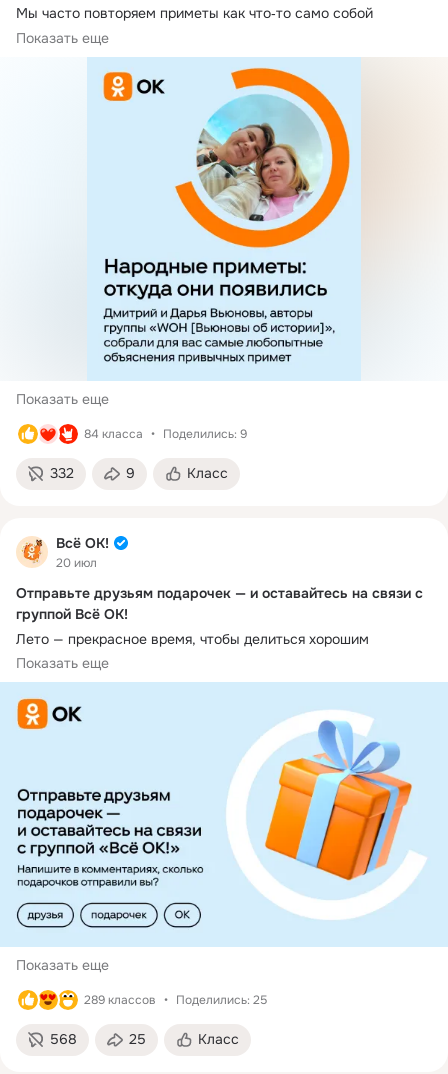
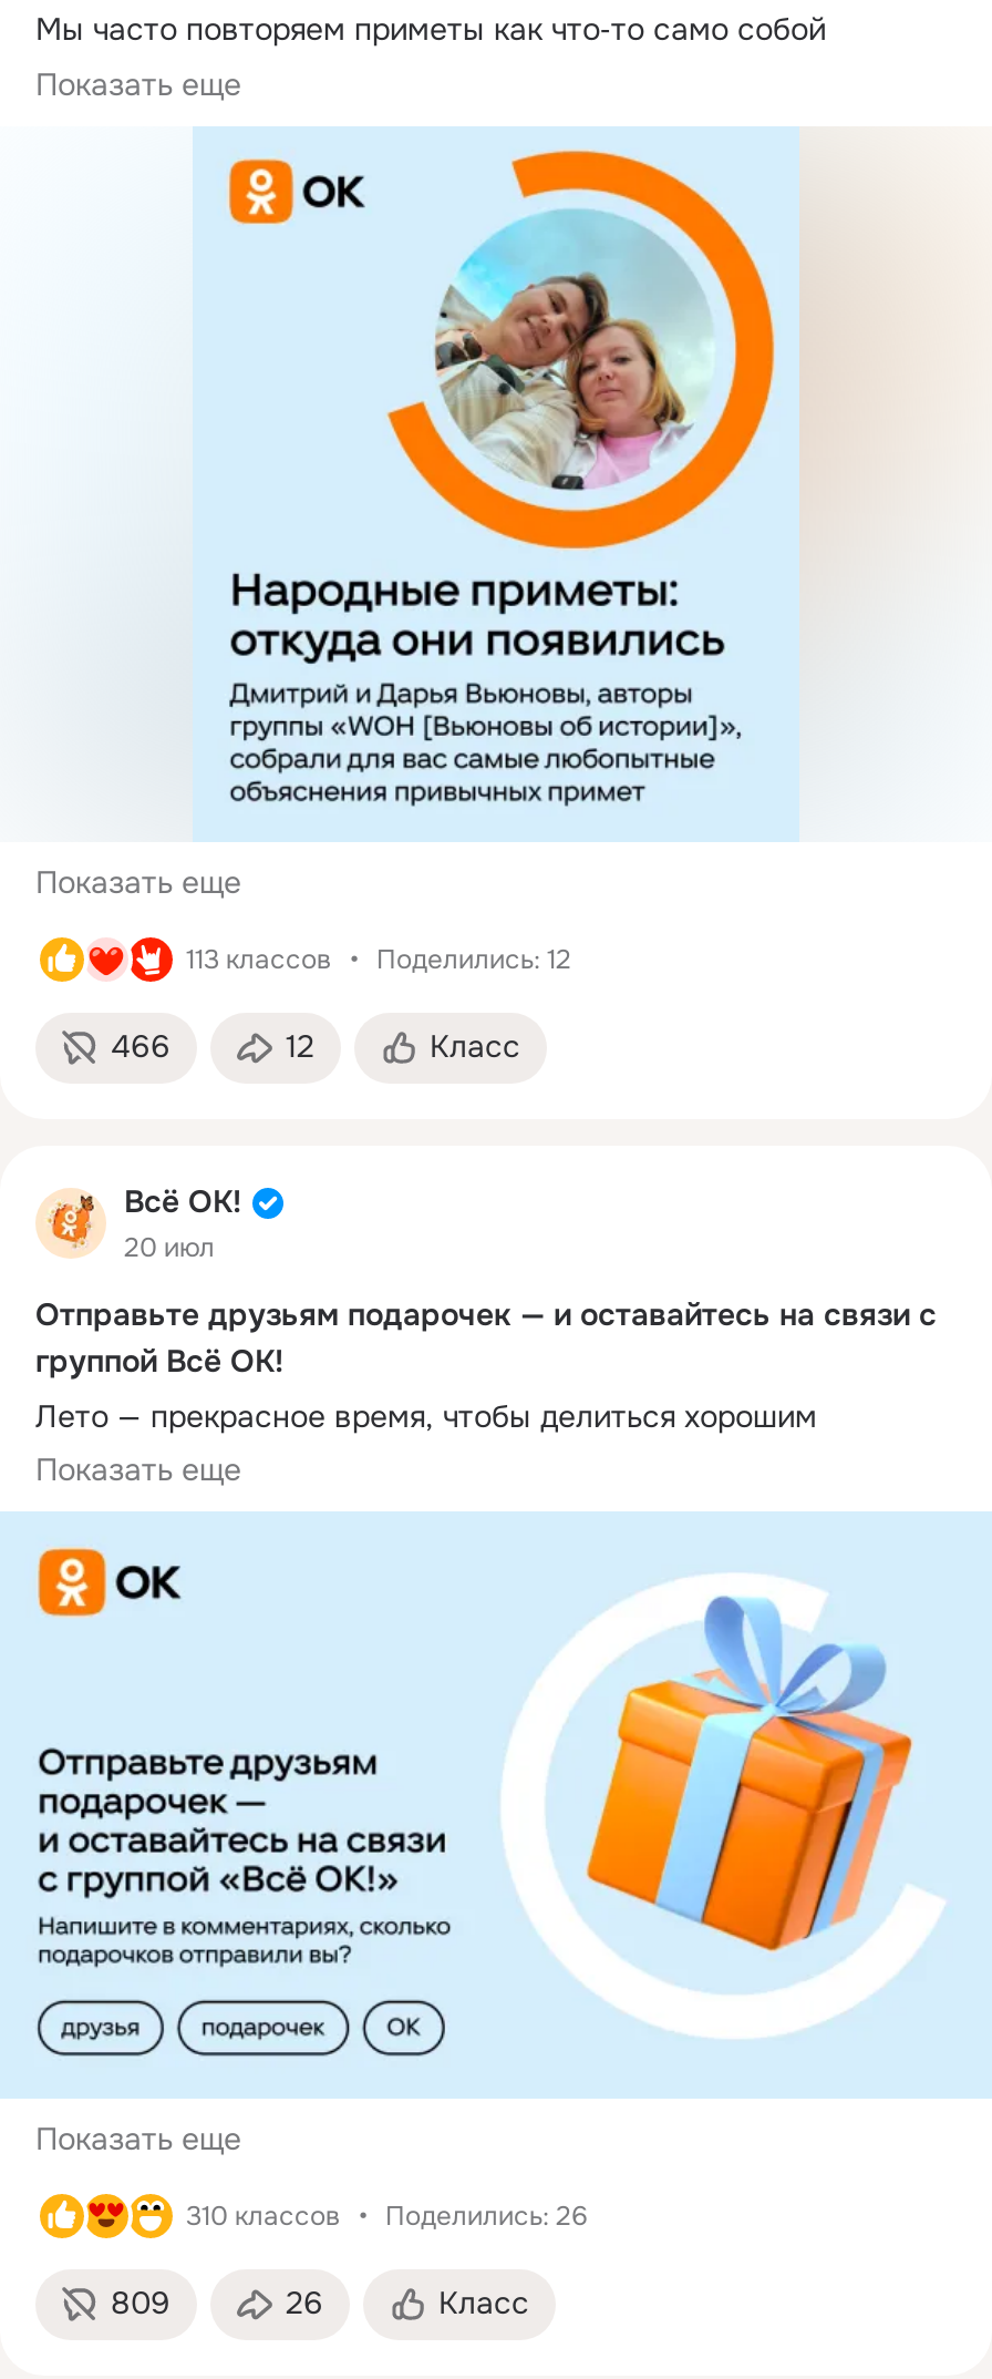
- 84 класса
- Поделились: 9
+ 113 классов
+ Поделились: 12

- 332
- 9
+ 466
+ 12

- 289 классов
+ 310 классов

- Поделились: 25
+ Поделились: 26

- 568
+ 809

- 25
+ 26
